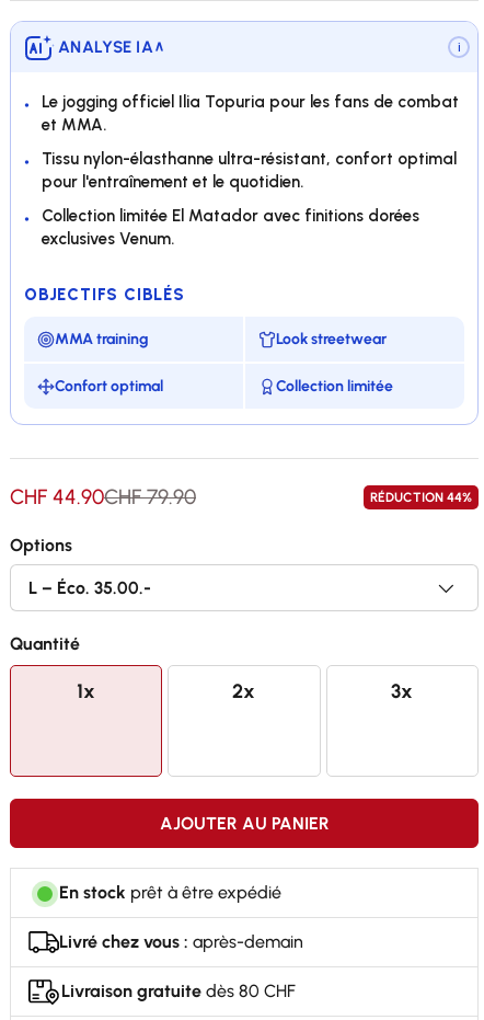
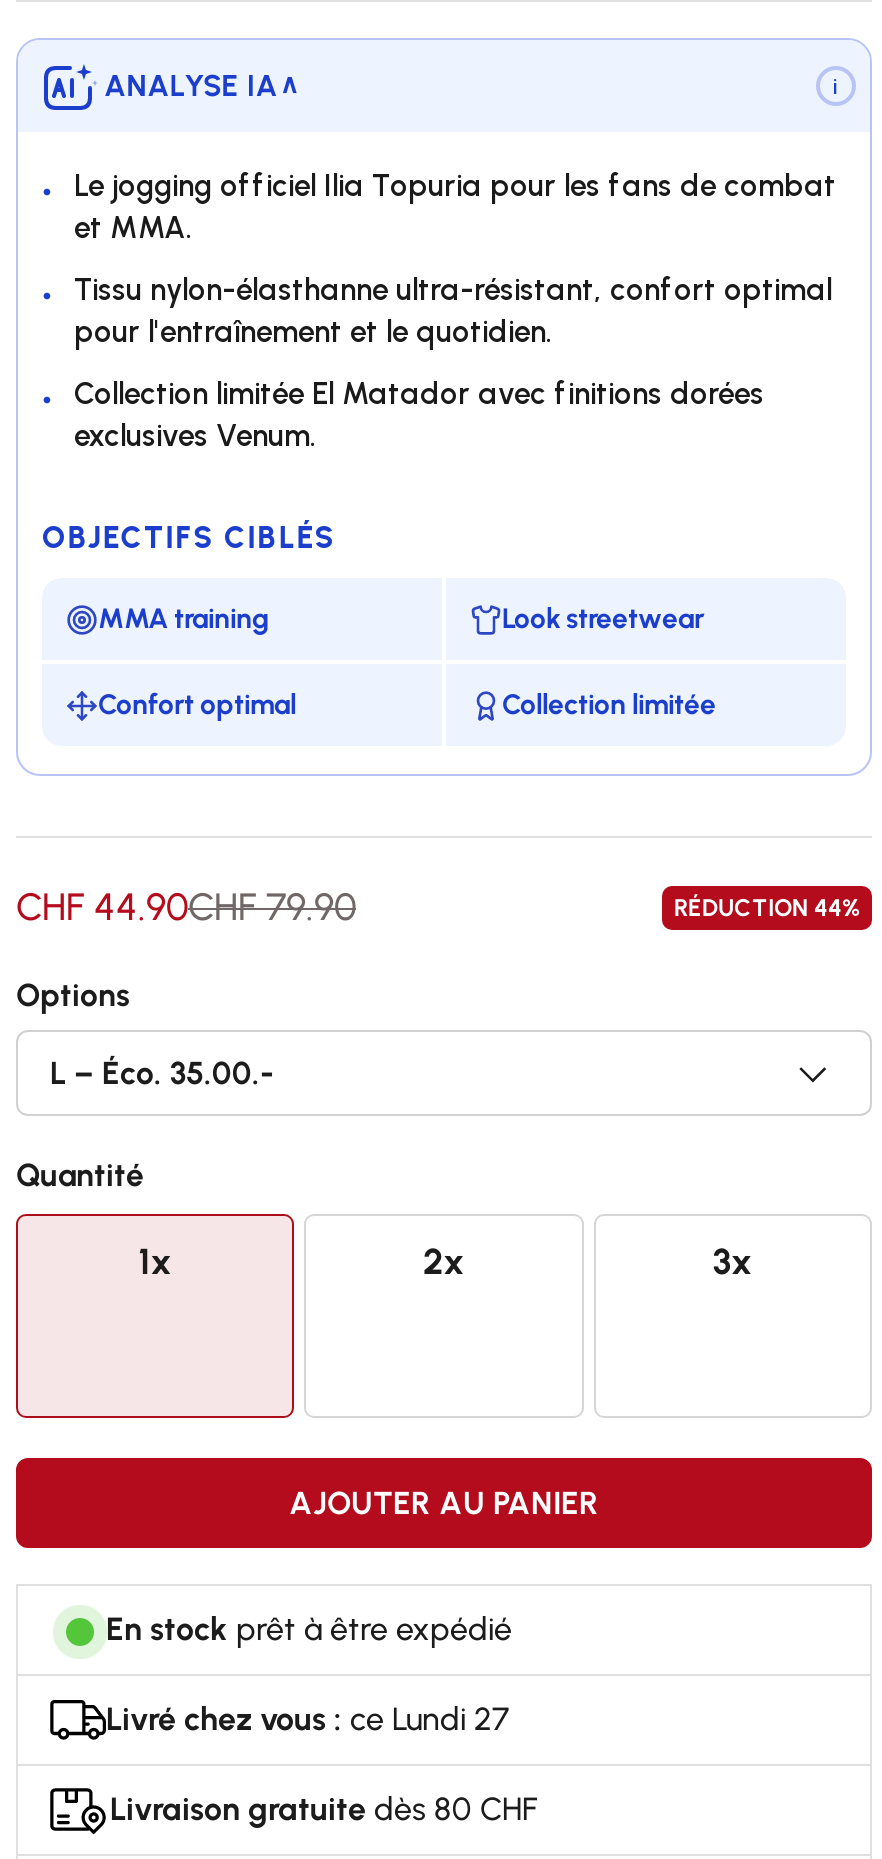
- Livré chez vous : après-demain
+ Livré chez vous : ce Lundi 27
